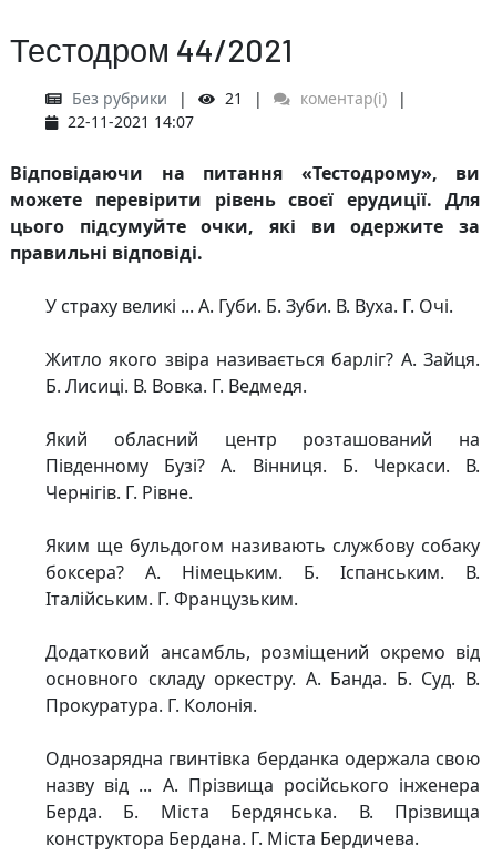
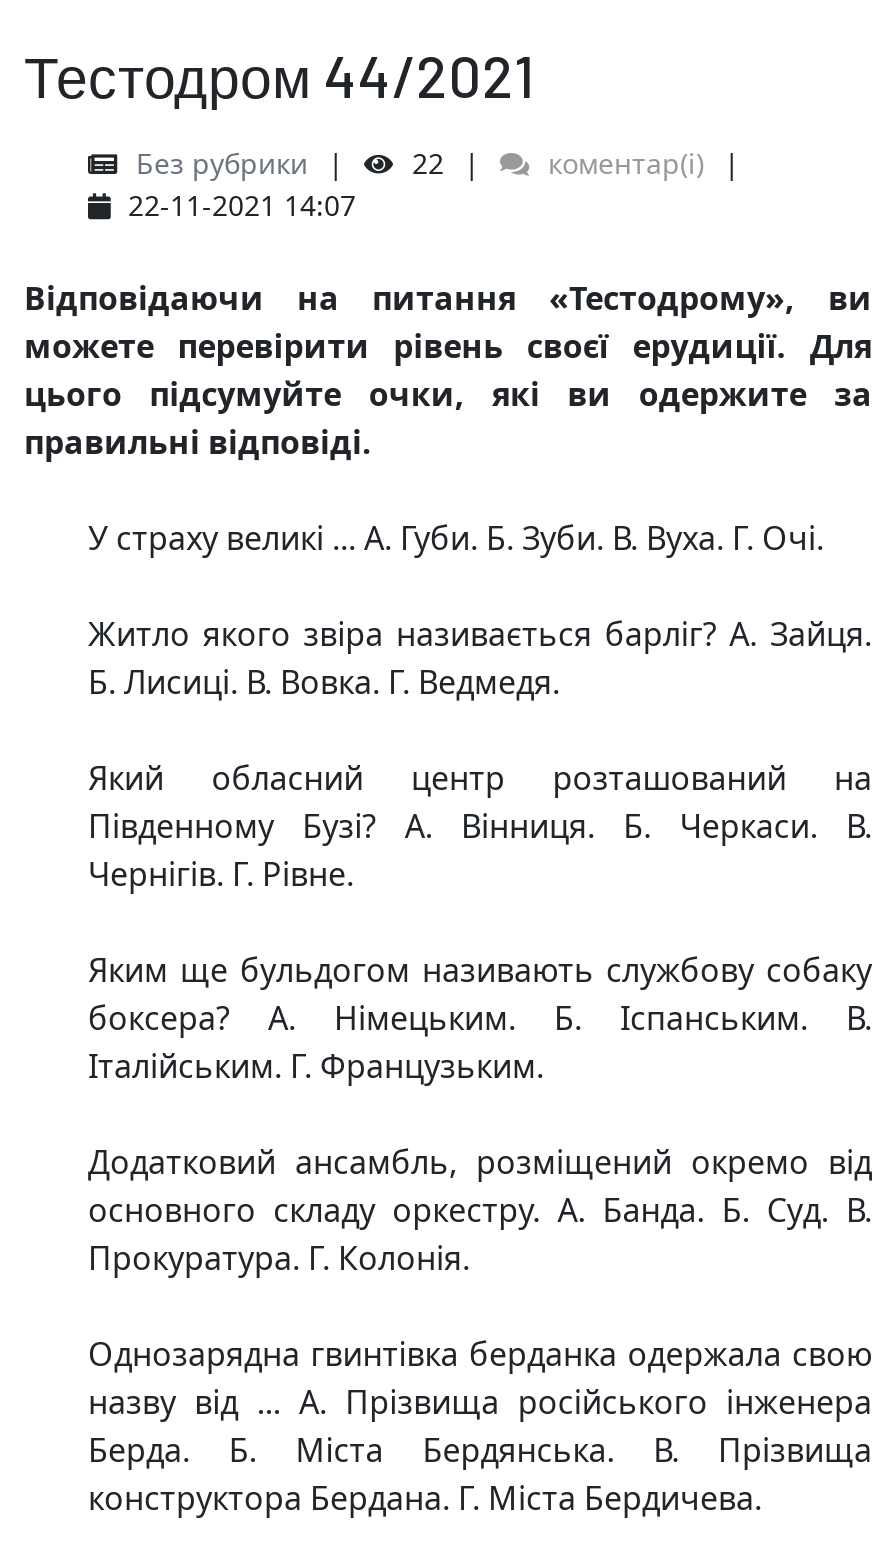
- 21
+ 22
